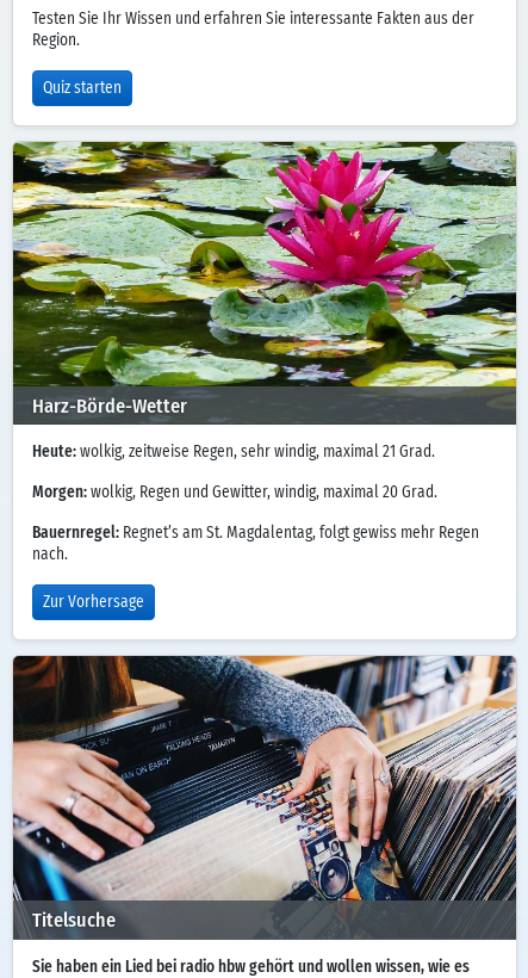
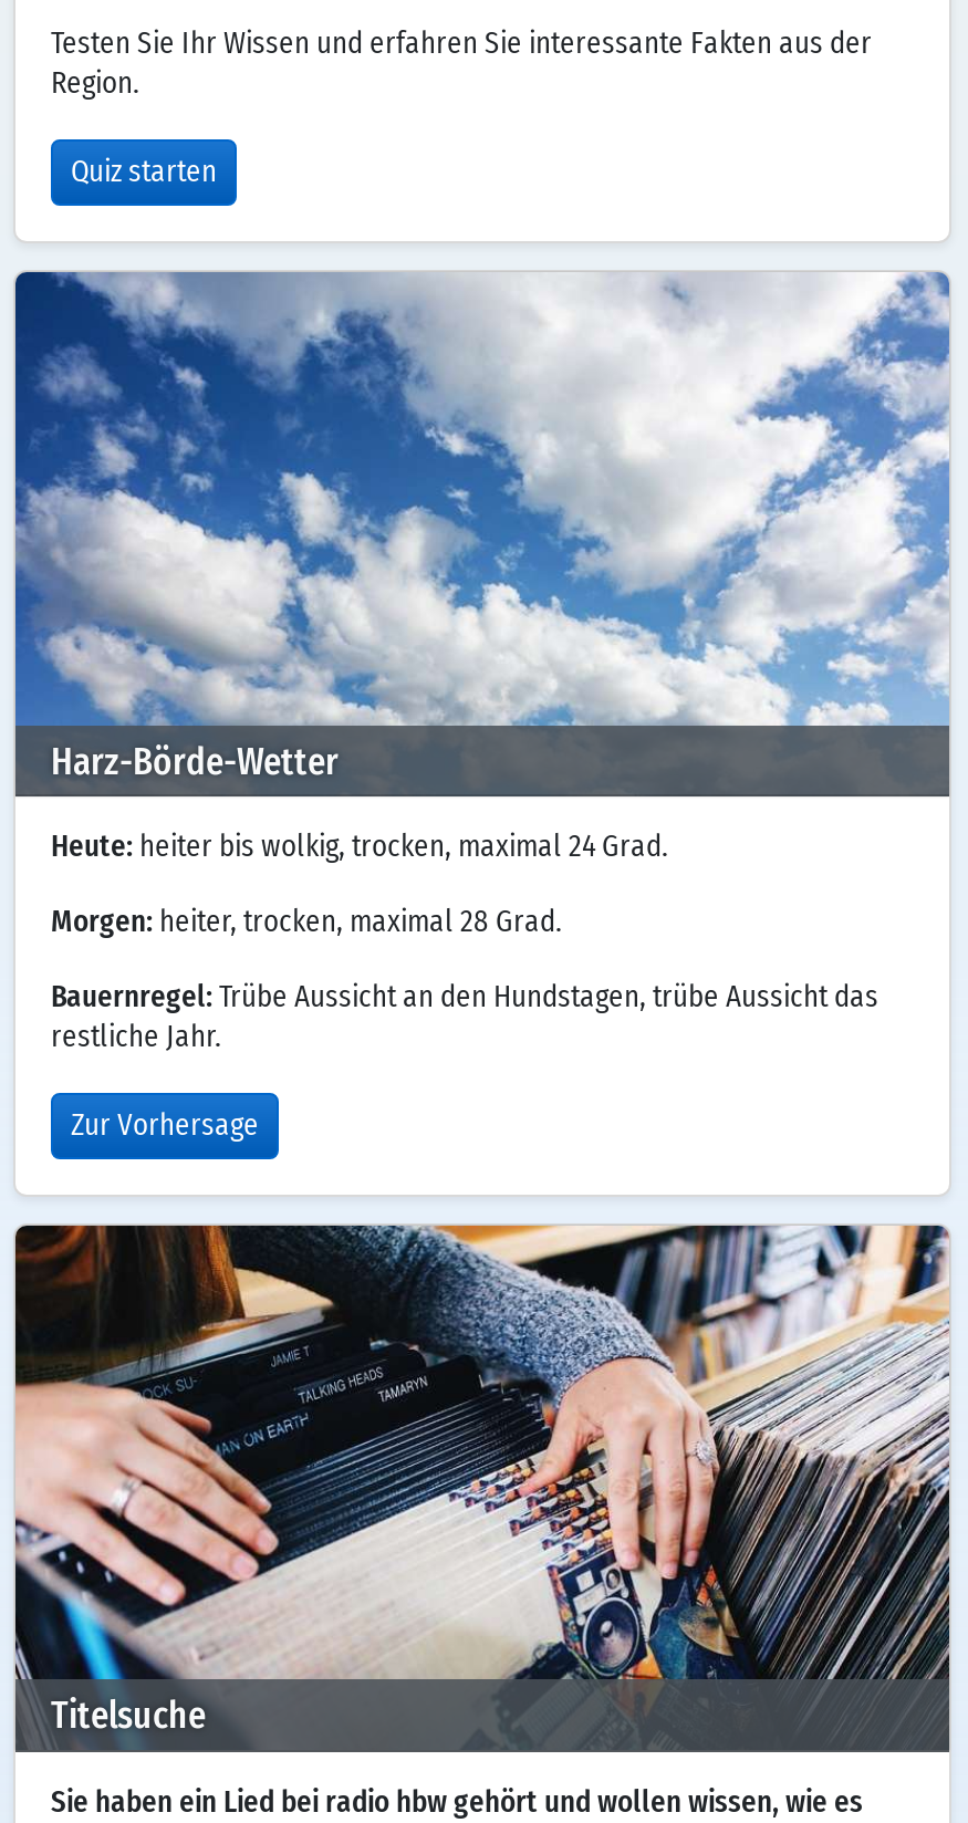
- [image]
- Heute: wolkig, zeitweise Regen, sehr windig, maximal 21 Grad.
+ [image]
+ Heute: heiter bis wolkig, trocken, maximal 24 Grad.

- Morgen: wolkig, Regen und Gewitter, windig, maximal 20 Grad.
+ Morgen: heiter, trocken, maximal 28 Grad.

- Bauernregel: Regnet’s am St. Magdalentag, folgt gewiss mehr Regen
- nach.
+ Bauernregel: Trübe Aussicht an den Hundstagen, trübe Aussicht das
+ restliche Jahr.
